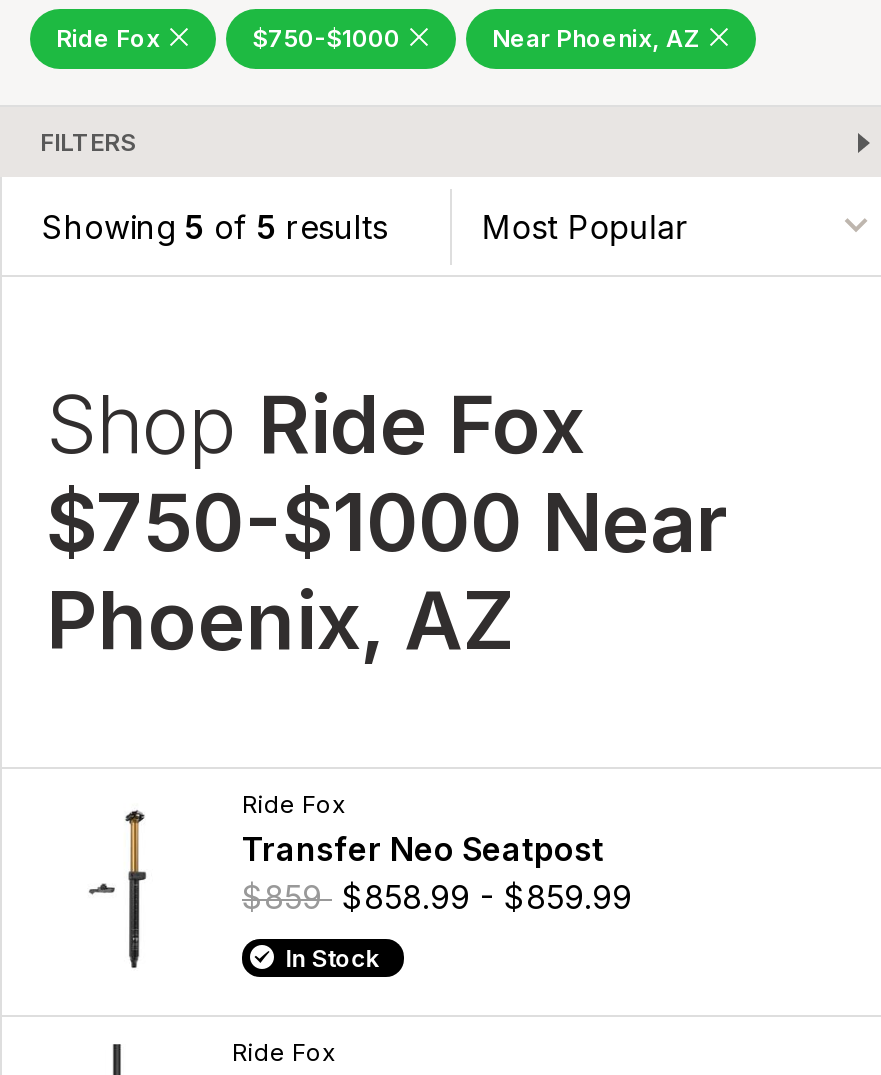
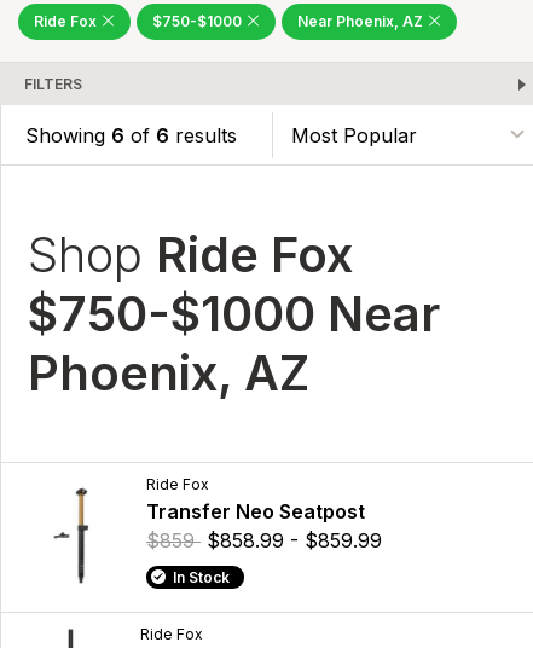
- Showing 5 of 5 results
+ Showing 6 of 6 results
